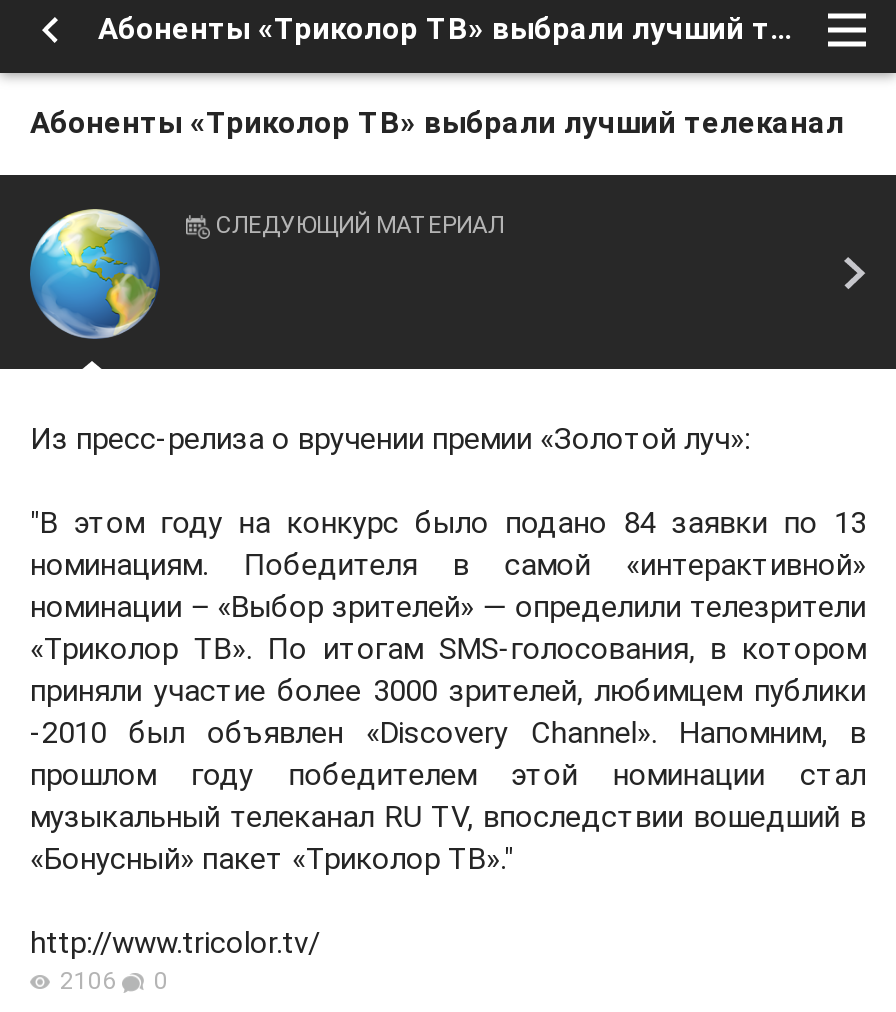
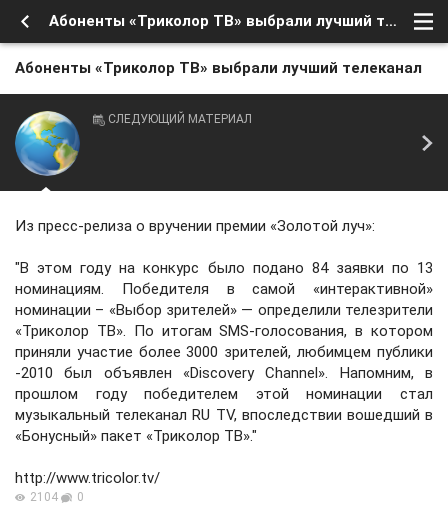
- 2106 0
+ 2104 0
